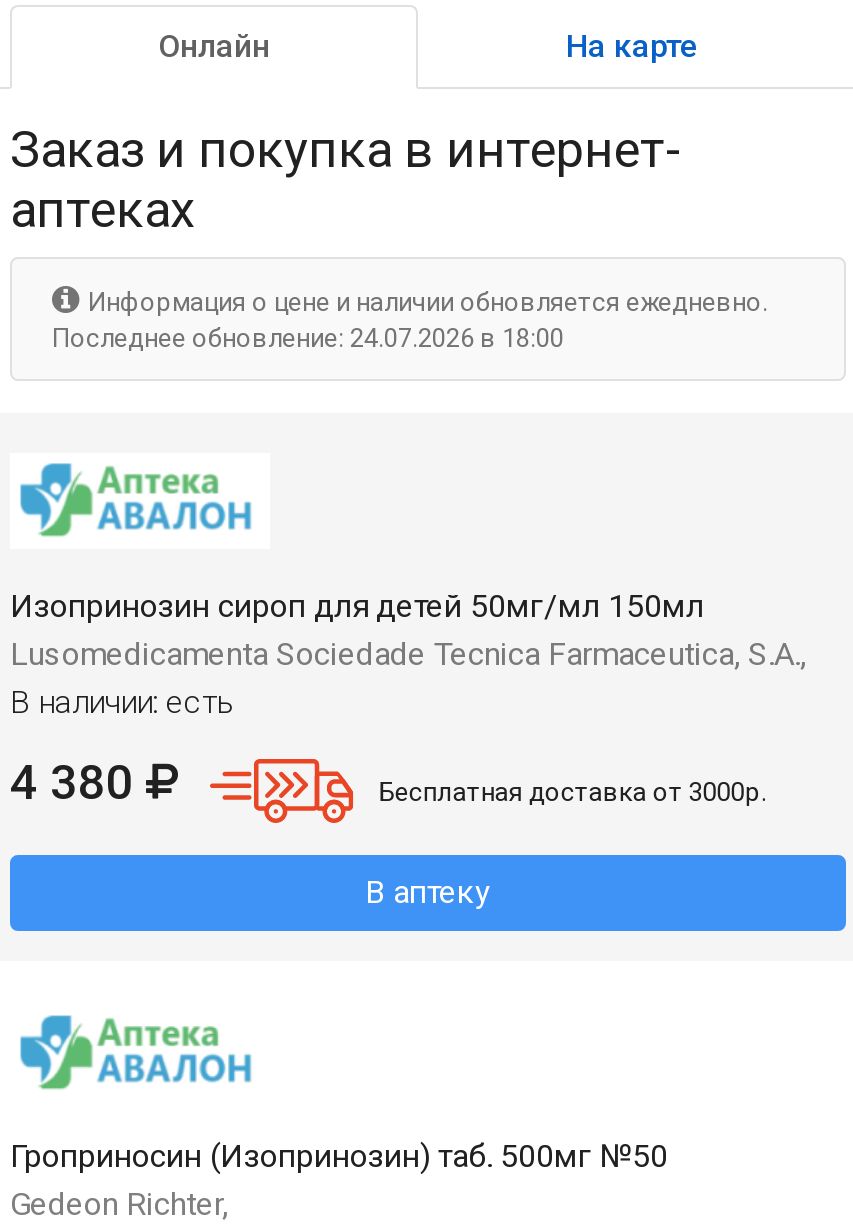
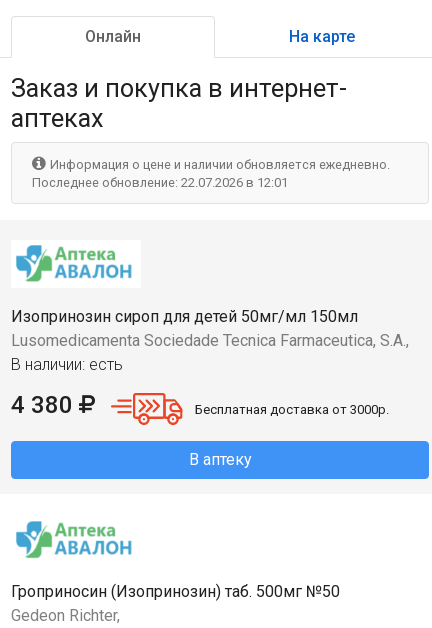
- Последнее обновление: 24.07.2026 в 18:00
+ Последнее обновление: 22.07.2026 в 12:01
